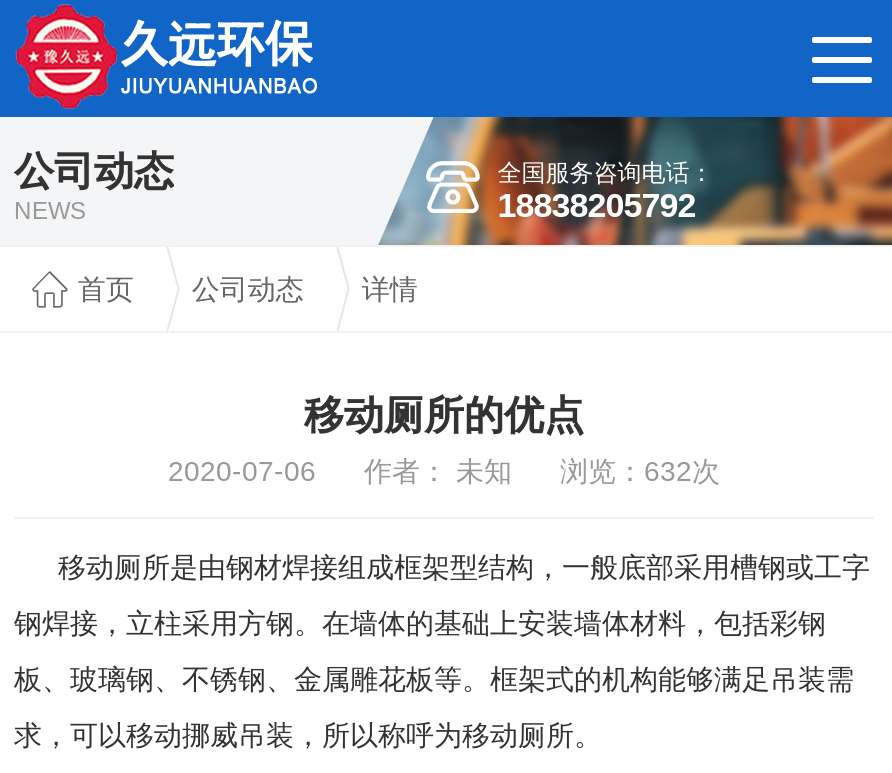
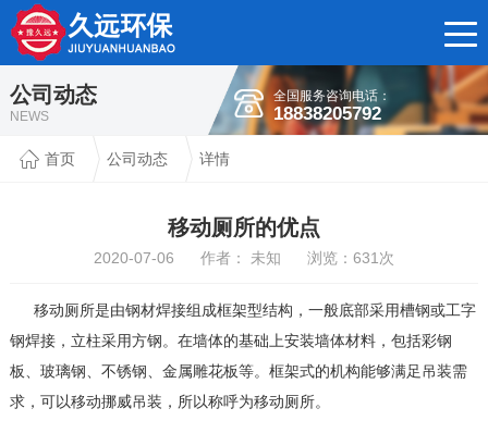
- 2020-07-06 作者： 未知 浏览：632次
+ 2020-07-06 作者： 未知 浏览：631次
